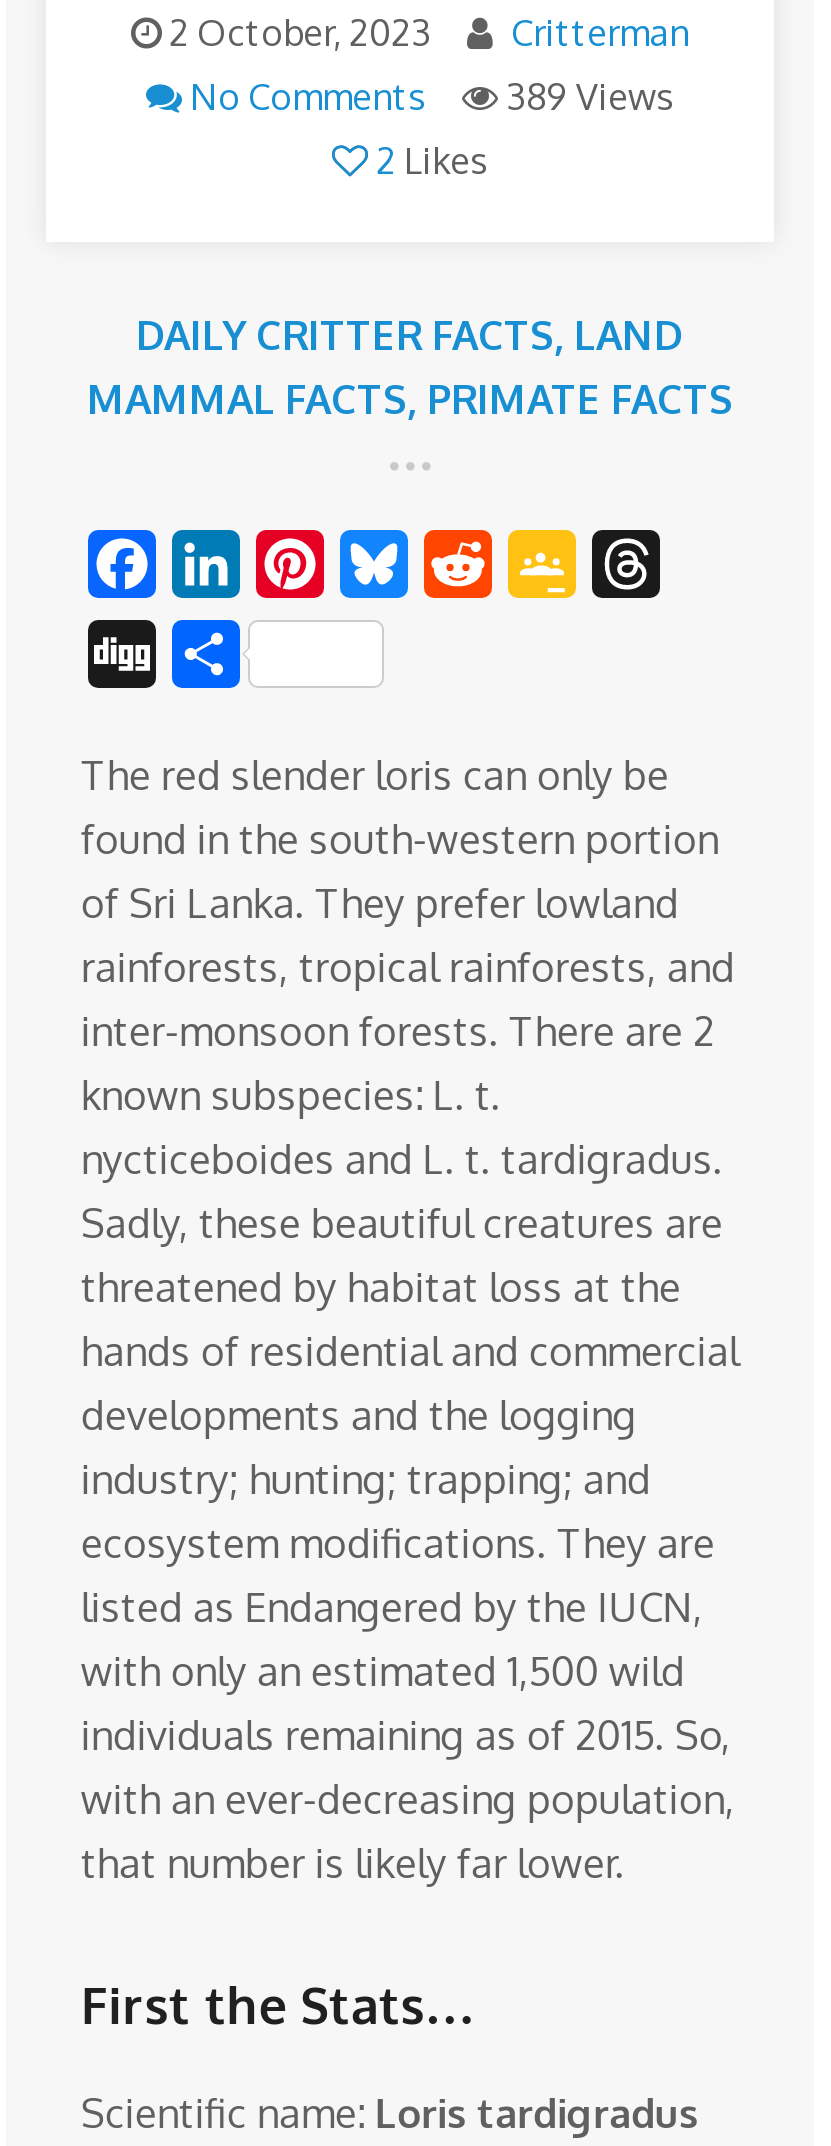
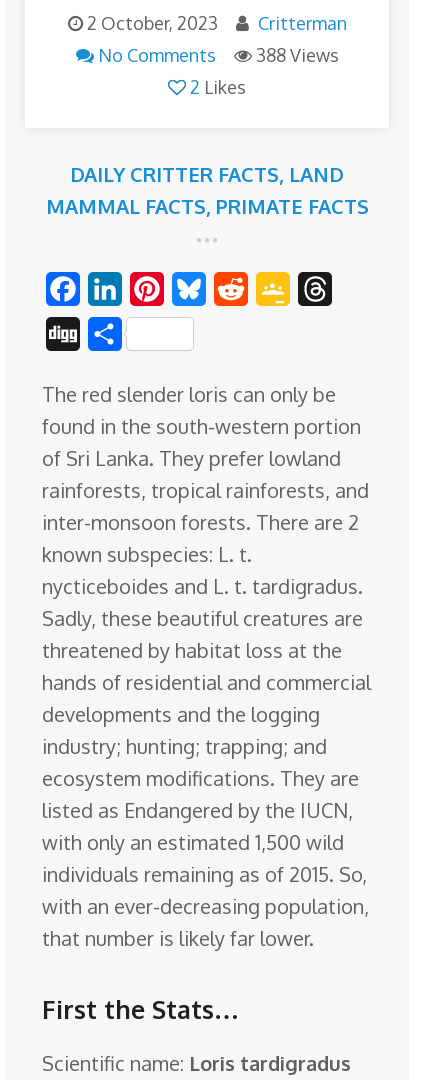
- No Comments 389 Views
+ No Comments 388 Views
